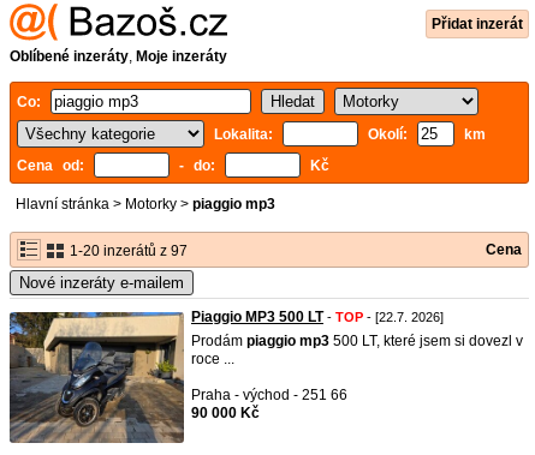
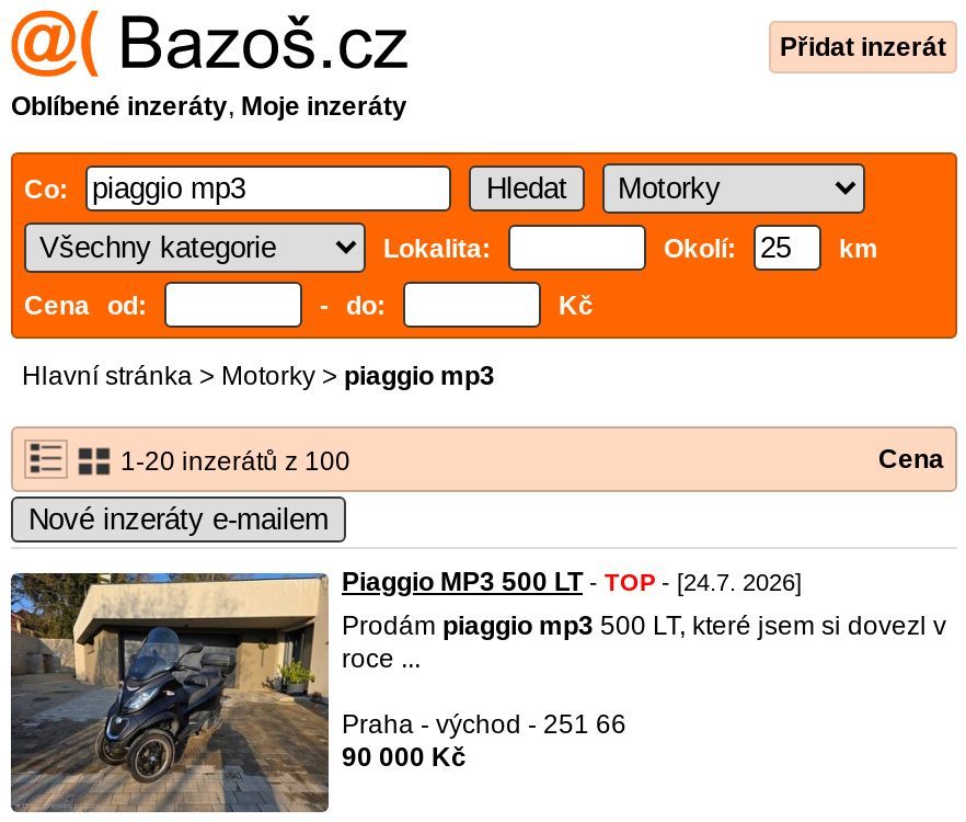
- 1-20 inzerátů z 97
+ 1-20 inzerátů z 100

- Piaggio MP3 500 LT - TOP - [22.7. 2026]
+ Piaggio MP3 500 LT - TOP - [24.7. 2026]
